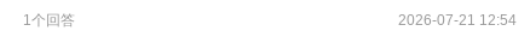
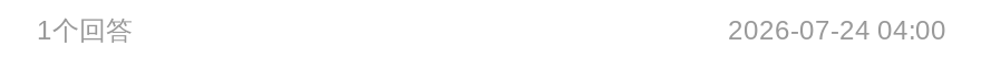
- 2026-07-21 12:54
+ 2026-07-24 04:00
